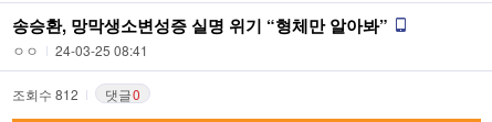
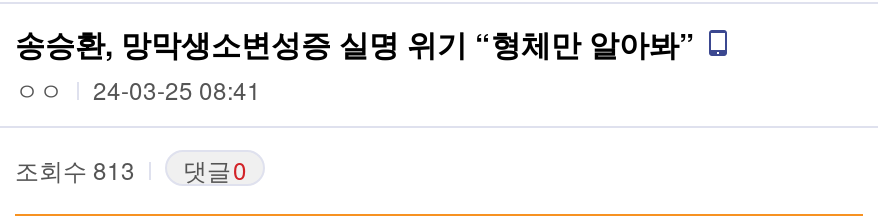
- 조회수 812 댓글0
+ 조회수 813 댓글0
